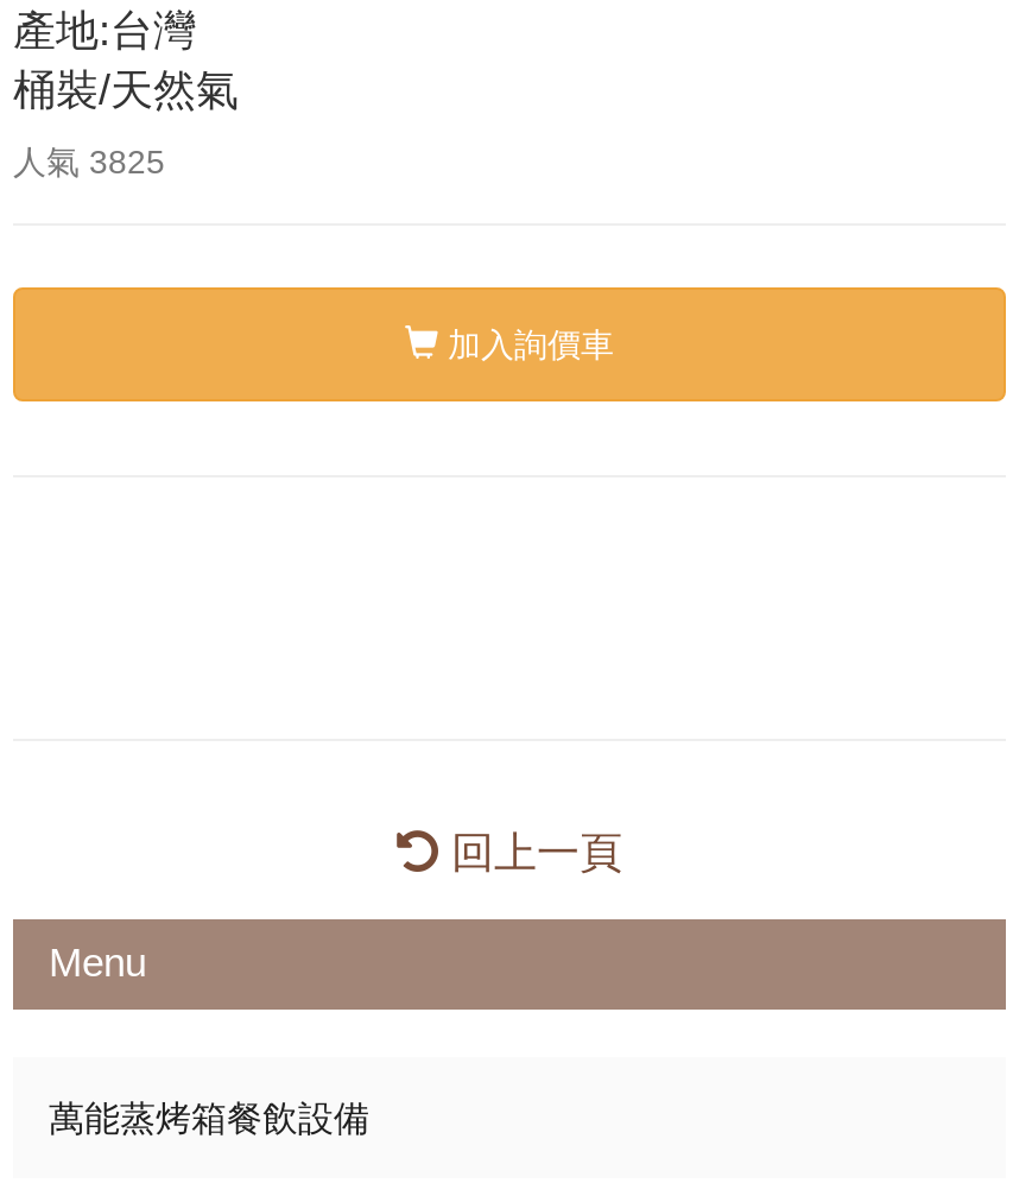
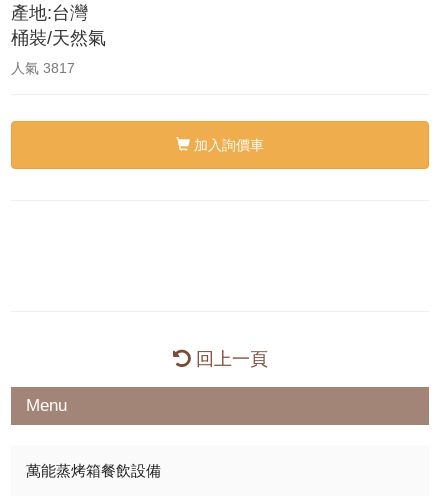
- 人氣3825
+ 人氣3817
